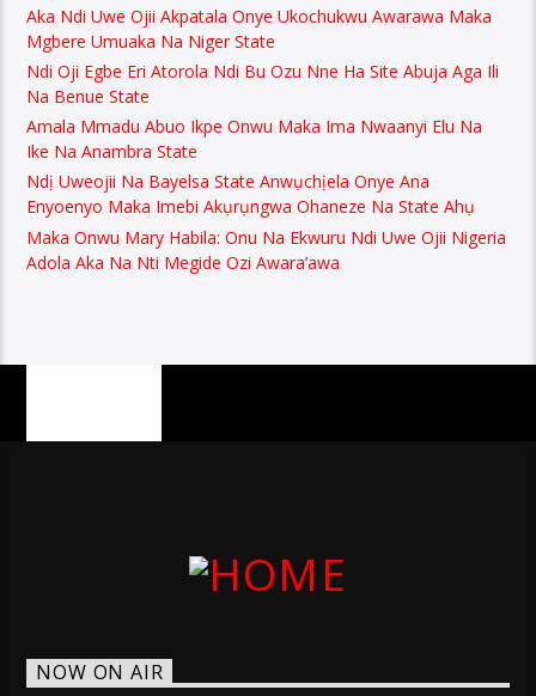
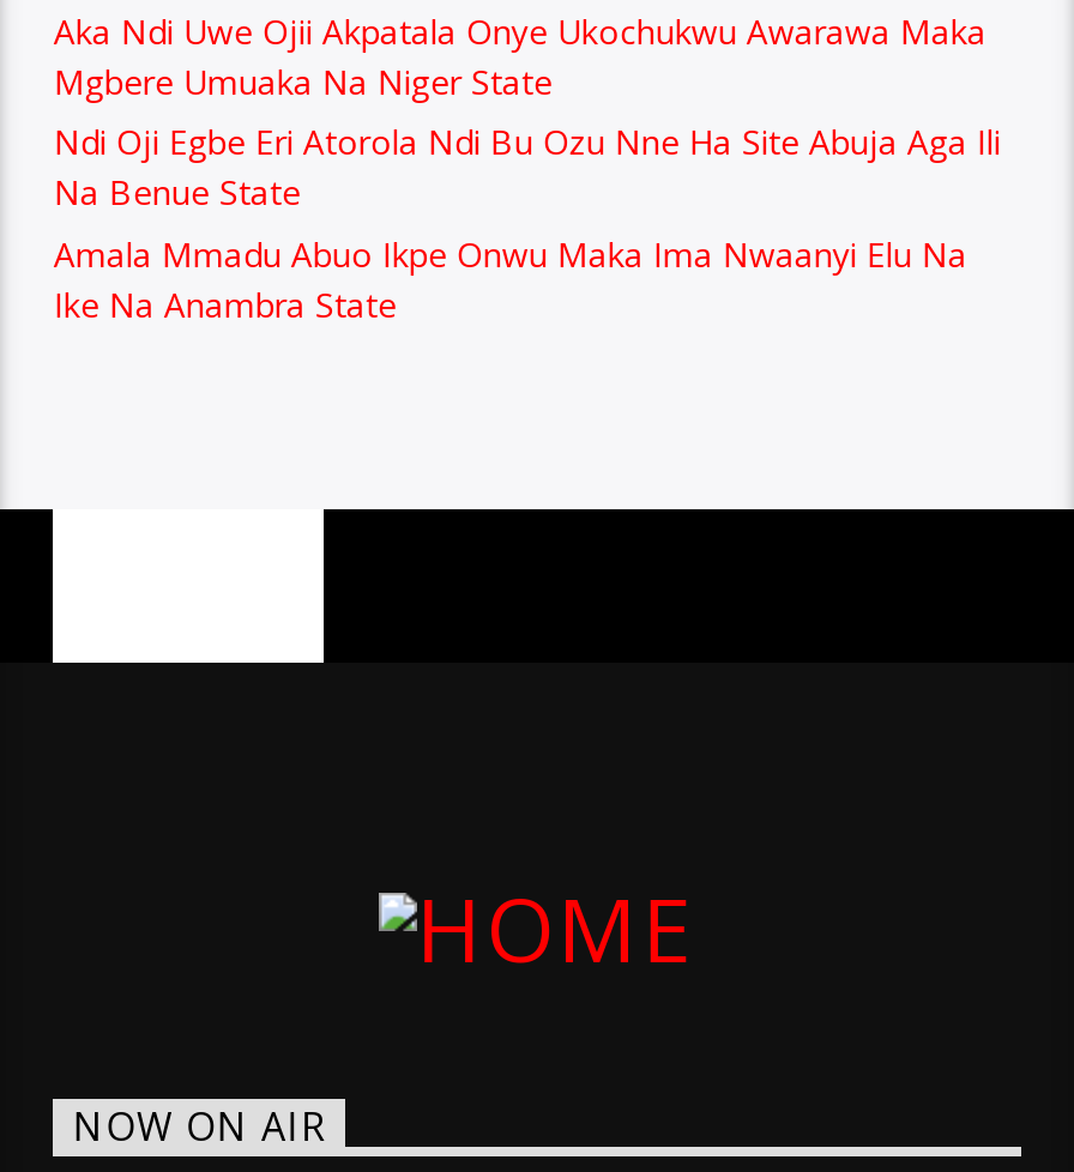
- Ndị Uweojii Na Bayelsa State Anwụchịela Onye Ana
- Enyoenyo Maka Imebi Akụrụngwa Ohaneze Na State Ahụ
- Maka Onwu Mary Habila: Onu Na Ekwuru Ndi Uwe Ojii Nigeria
- Adola Aka Na Nti Megide Ozi Awara’awa
